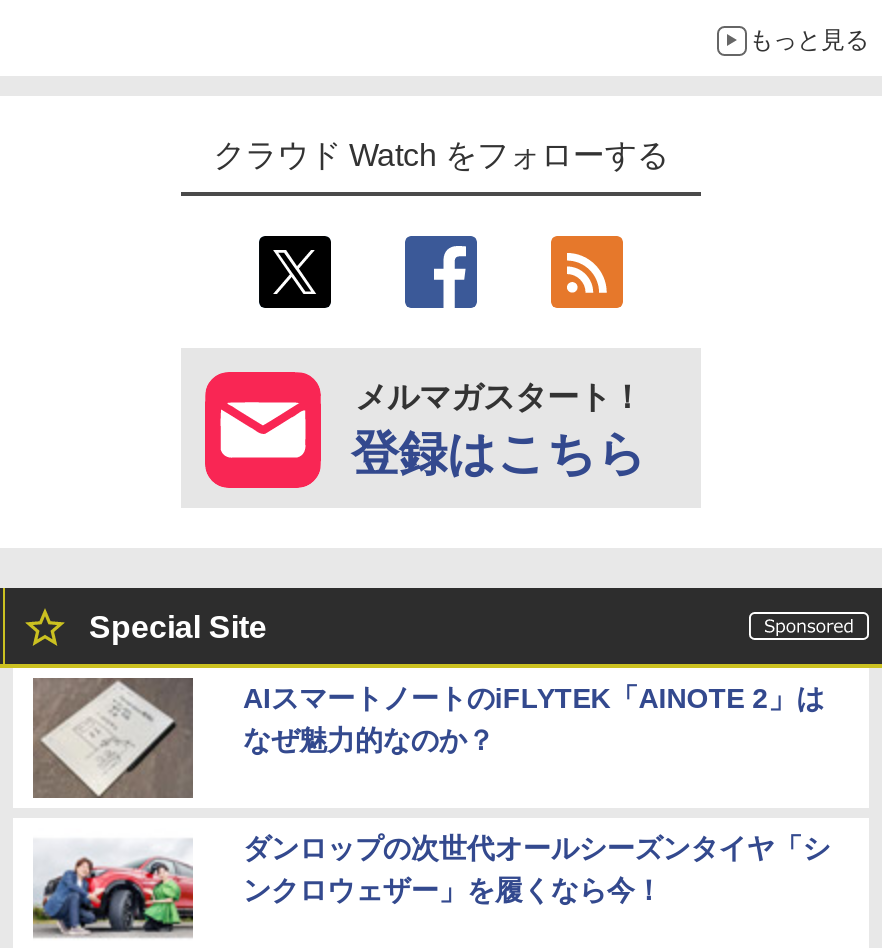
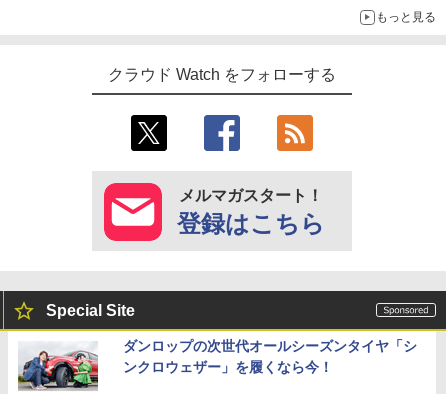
- [image]
- AIスマートノートのiFLYTEK「AINOTE 2」は
- なぜ魅力的なのか？
